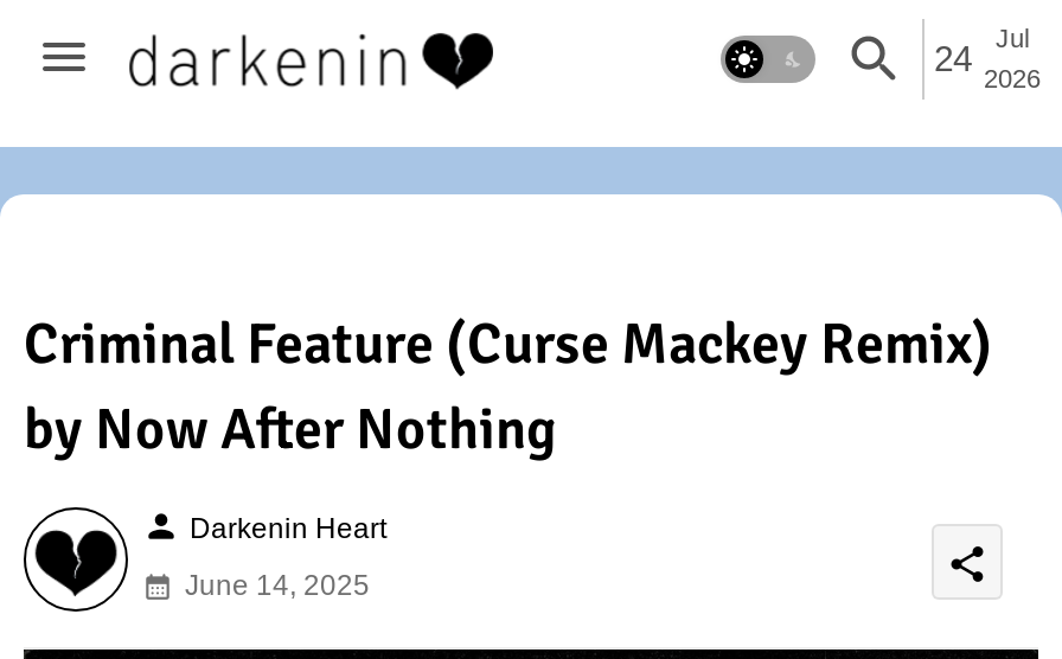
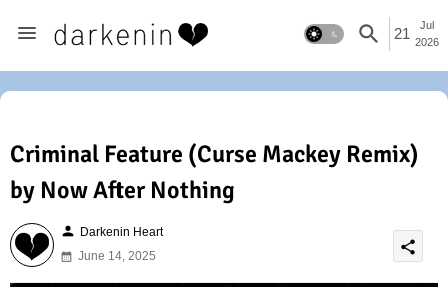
- 24 2026
+ 21 2026
